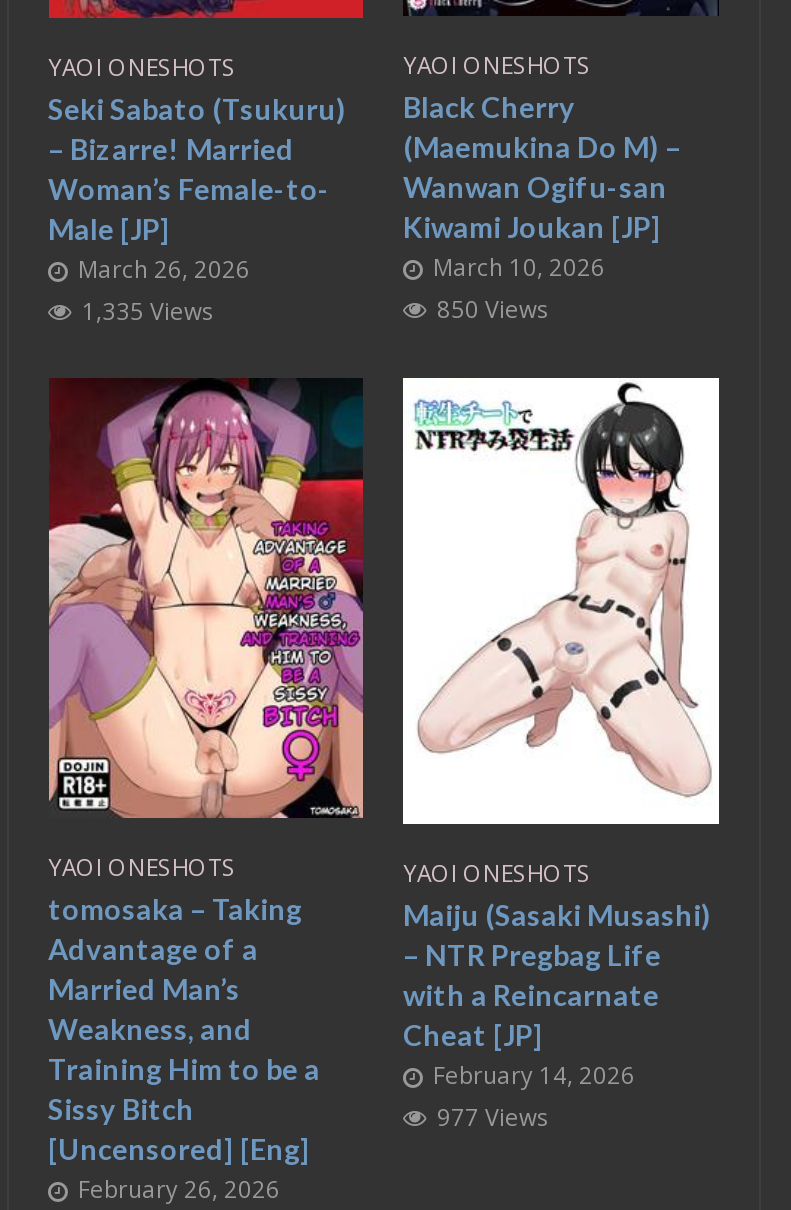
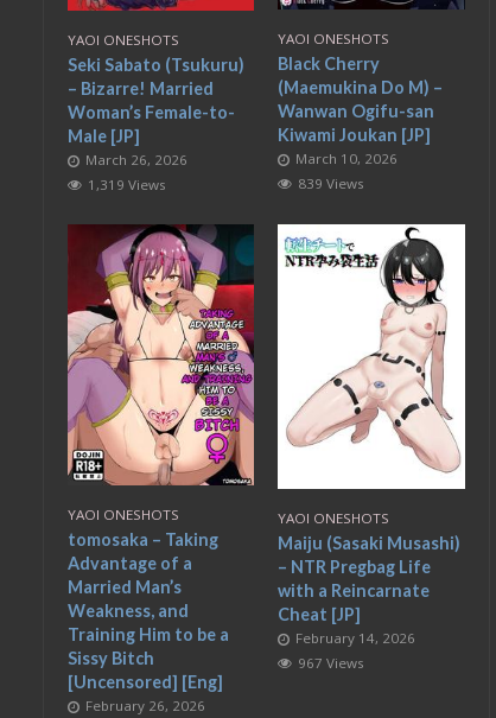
- 1,335 Views
+ 1,319 Views

- 850 Views
+ 839 Views

- 977 Views
+ 967 Views
